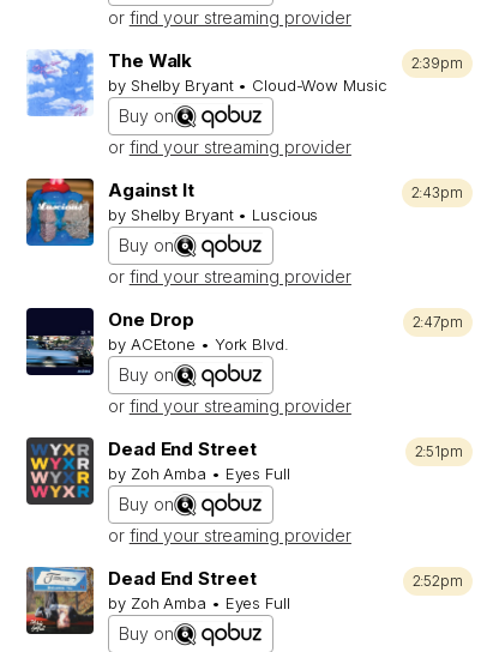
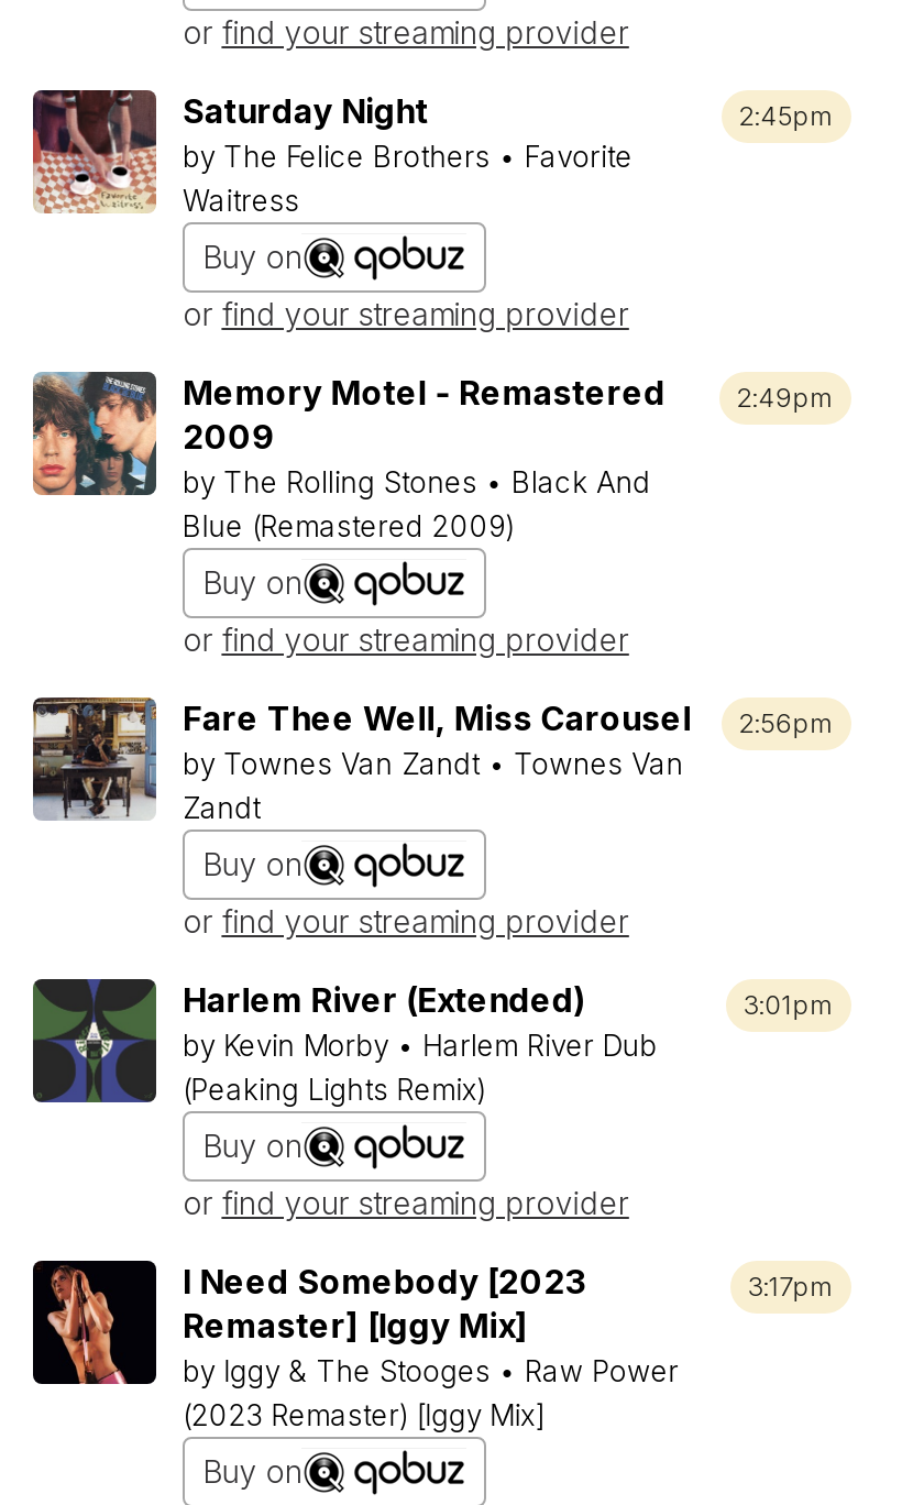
- [image]
- 2:39pm
- The Walk
- by Shelby Bryant • Cloud-Wow Music
+ [image]
+ 2:45pm
+ Saturday Night
+ by The Felice Brothers • Favorite
+ Waitress

- [image]
- 2:43pm
- Against It
- by Shelby Bryant • Luscious
+ [image]
+ 2:49pm
+ Memory Motel - Remastered
+ 2009
+ by The Rolling Stones • Black And
+ Blue (Remastered 2009)

- [image]
- 2:47pm
- One Drop
- by ACEtone • York Blvd.
+ [image]
+ 2:56pm
+ Fare Thee Well, Miss Carousel
+ by Townes Van Zandt • Townes Van
+ Zandt

- [image]
- 2:51pm
- Dead End Street
- by Zoh Amba • Eyes Full
+ [image]
+ 3:01pm
+ Harlem River (Extended)
+ by Kevin Morby • Harlem River Dub
+ (Peaking Lights Remix)

- [image]
- 2:52pm
- Dead End Street
- by Zoh Amba • Eyes Full
+ [image]
+ 3:17pm
+ I Need Somebody [2023
+ Remaster] [Iggy Mix]
+ by Iggy & The Stooges • Raw Power
+ (2023 Remaster) [Iggy Mix]
